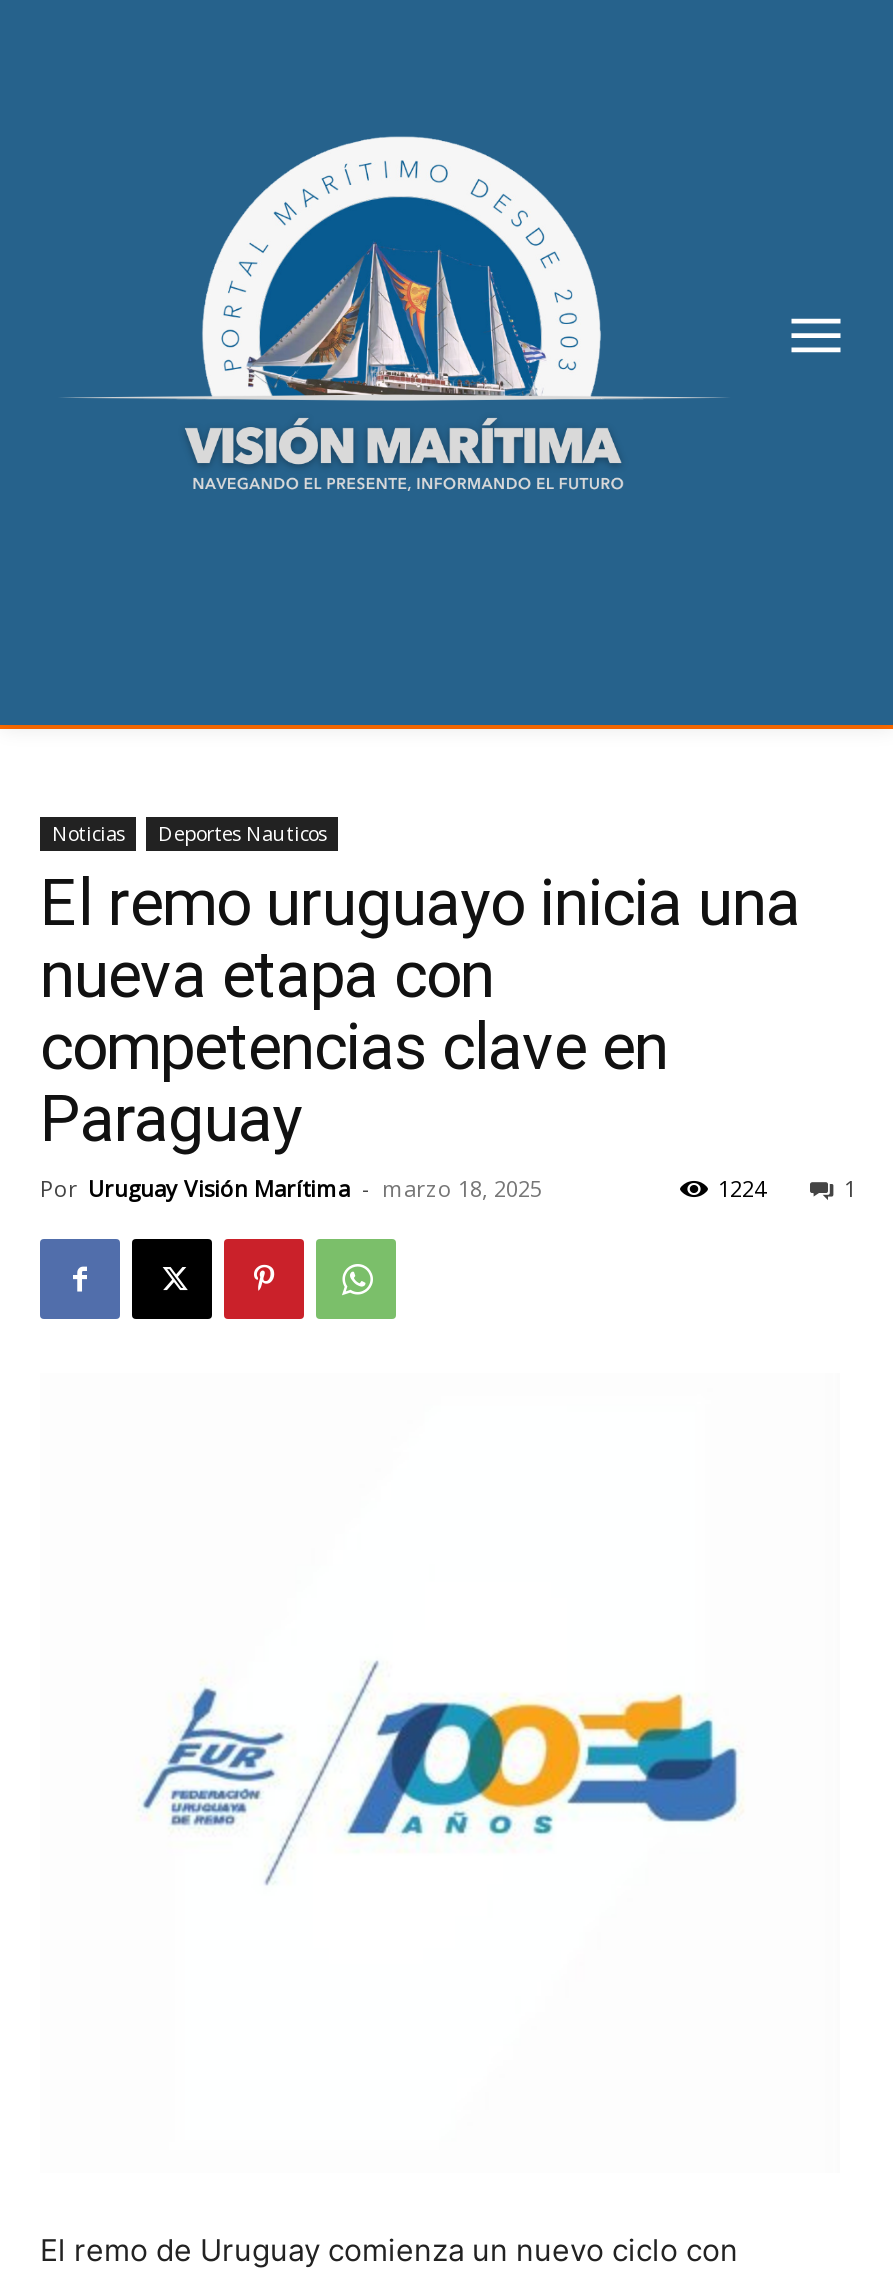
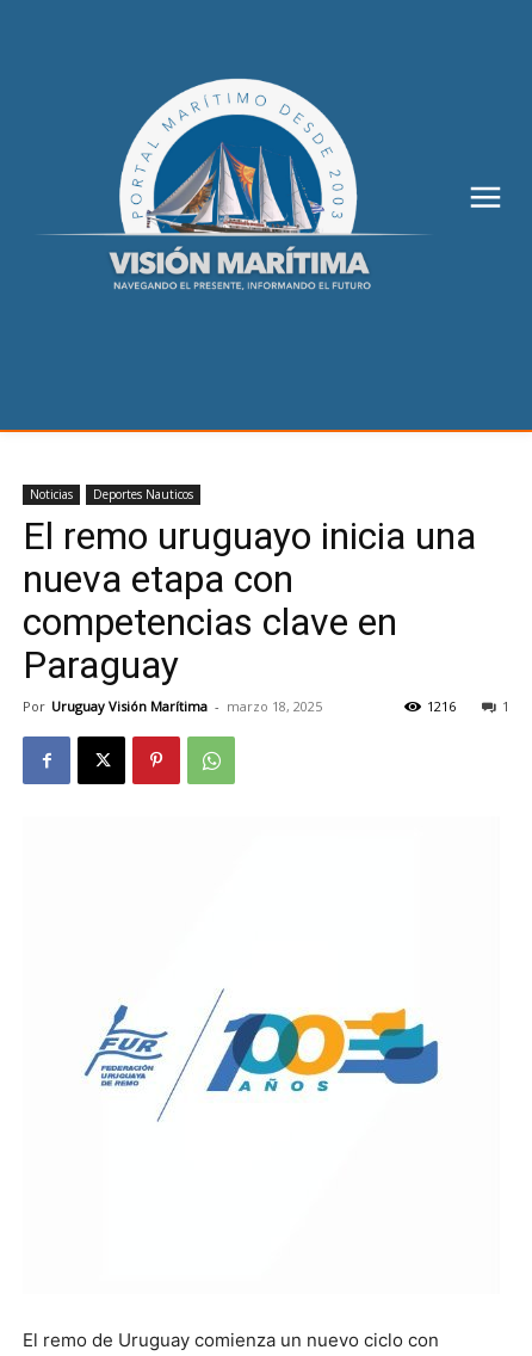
- 1224
+ 1216
